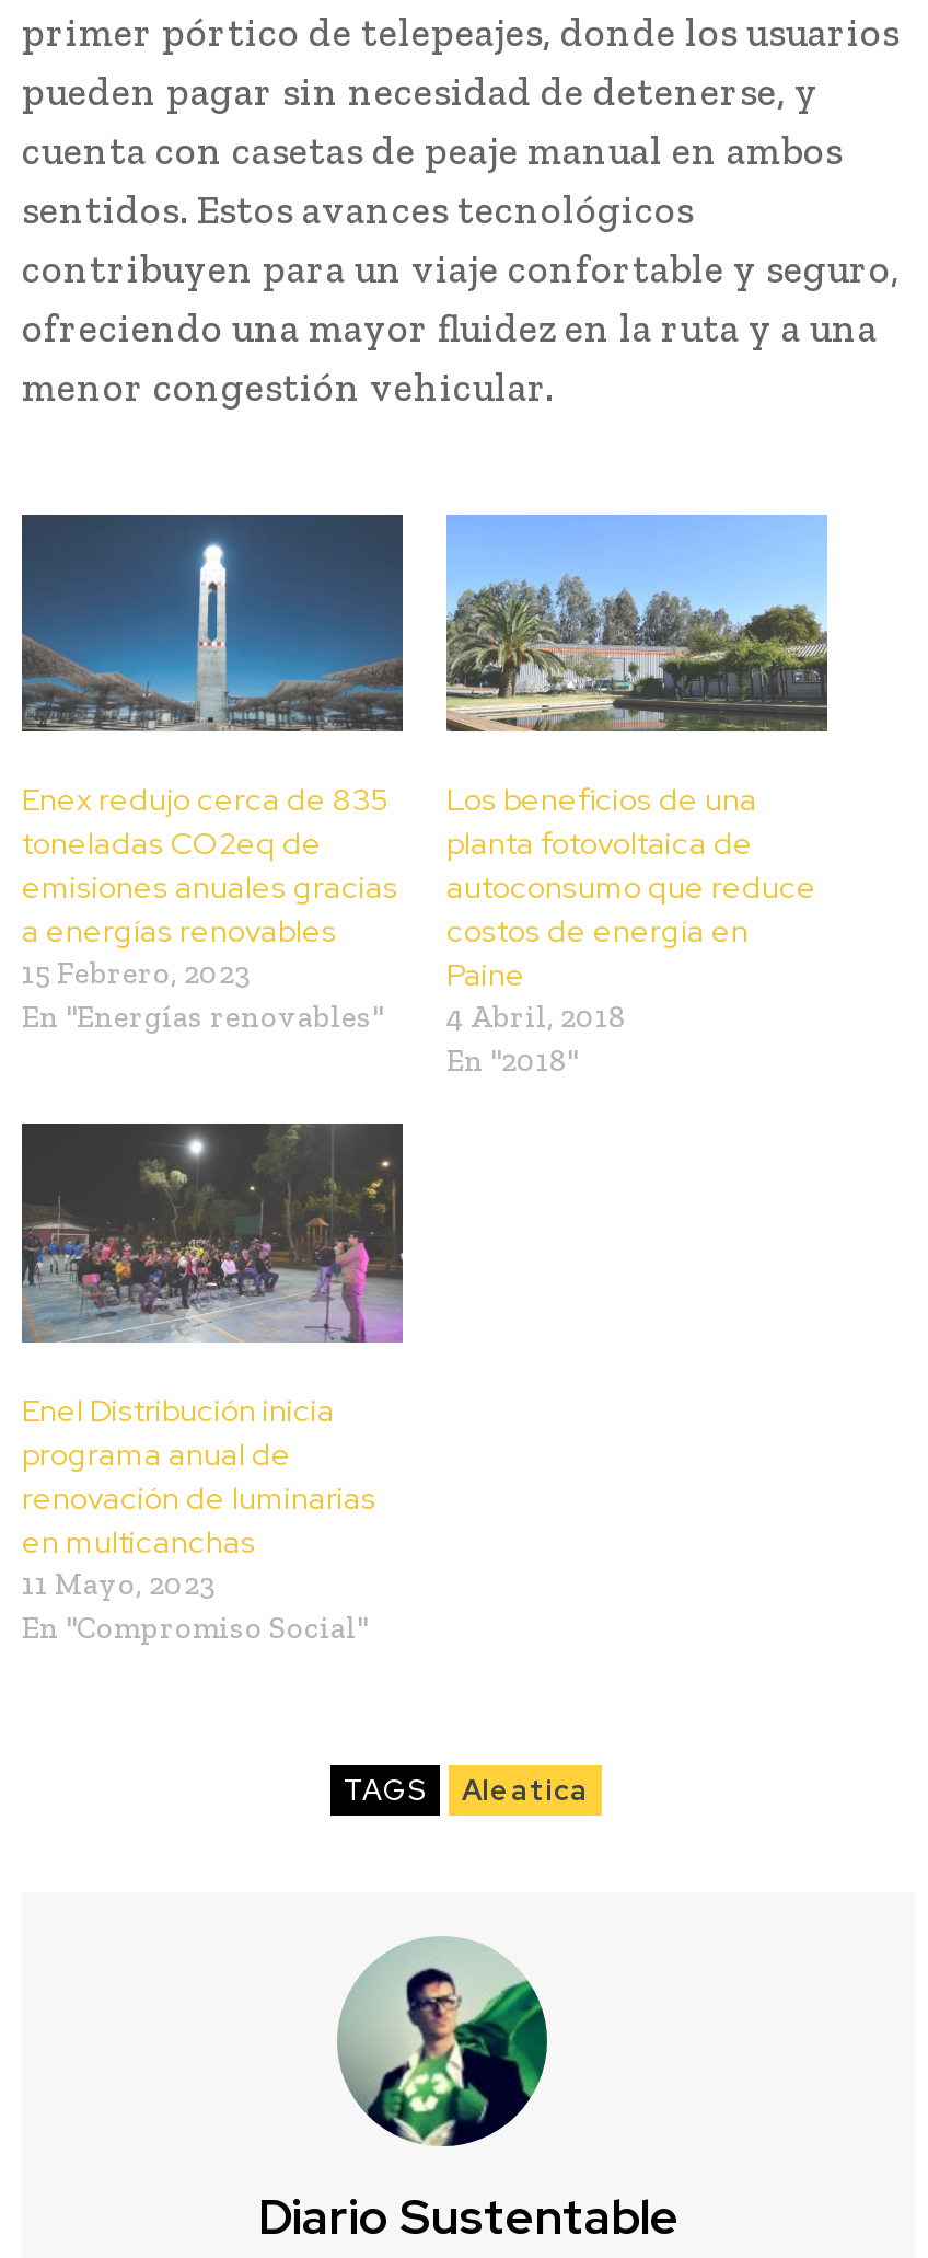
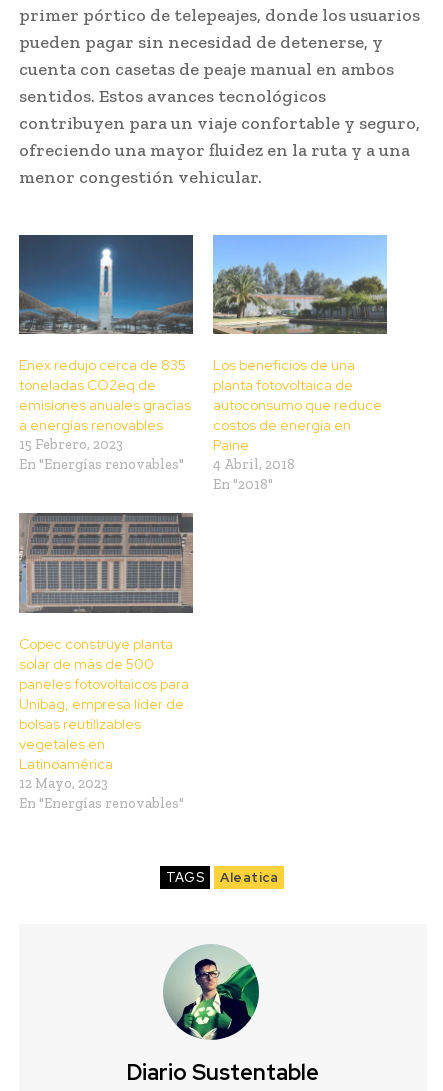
- [image]
- Enel Distribución inicia
- programa anual de
- renovación de luminarias
- en multicanchas
- 11 Mayo, 2023
- En "Compromiso Social"
+ [image]
+ Copec construye planta
+ solar de más de 500
+ paneles fotovoltaicos para
+ Unibag, empresa líder de
+ bolsas reutilizables
+ vegetales en
+ Latinoamérica
+ 12 Mayo, 2023
+ En "Energías renovables"
